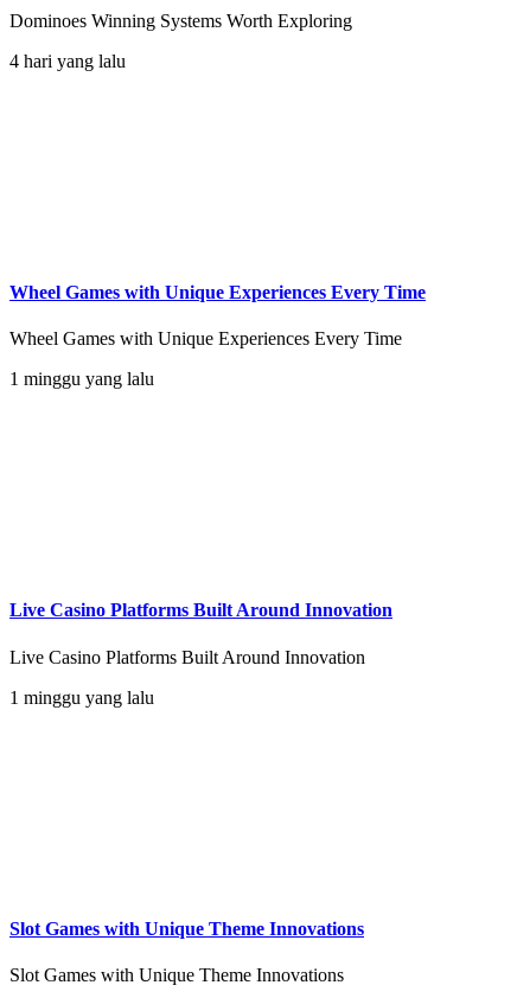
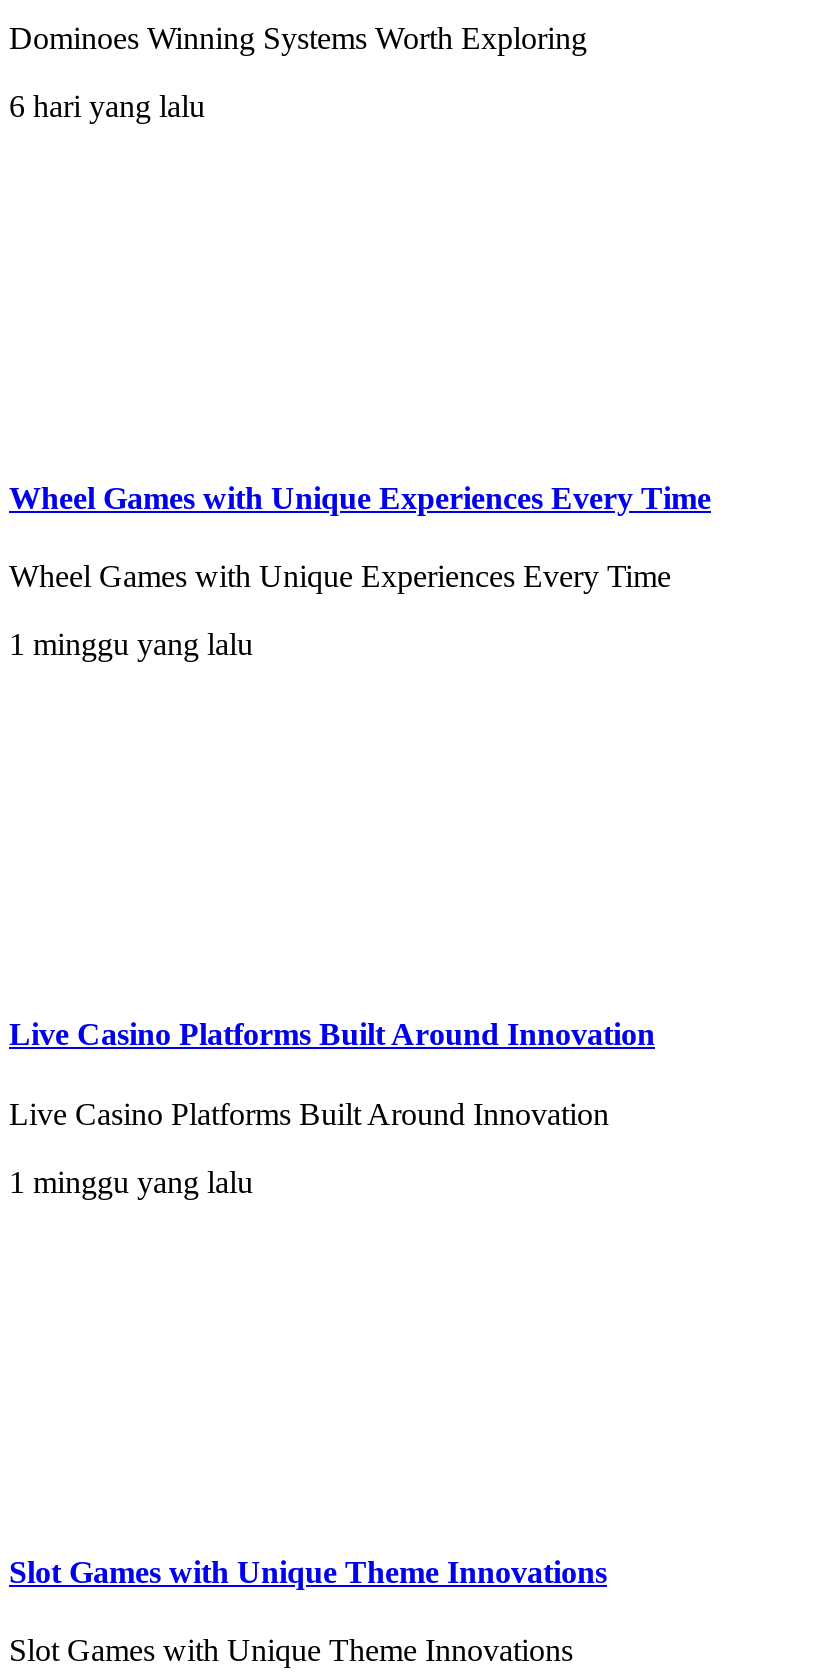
- 4 hari yang lalu
+ 6 hari yang lalu
